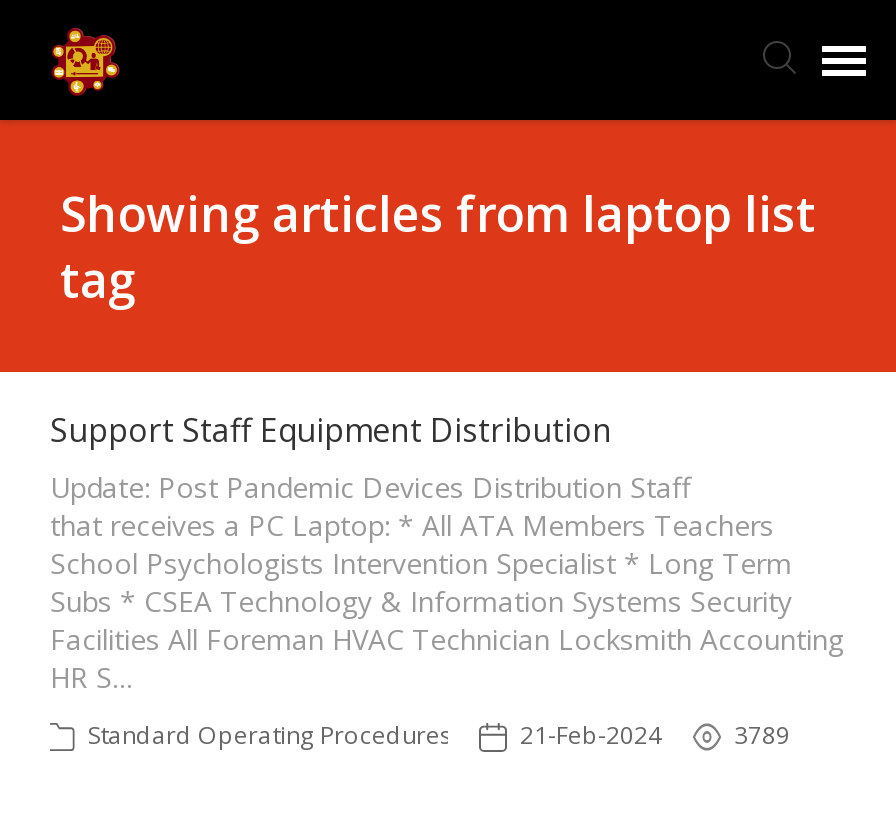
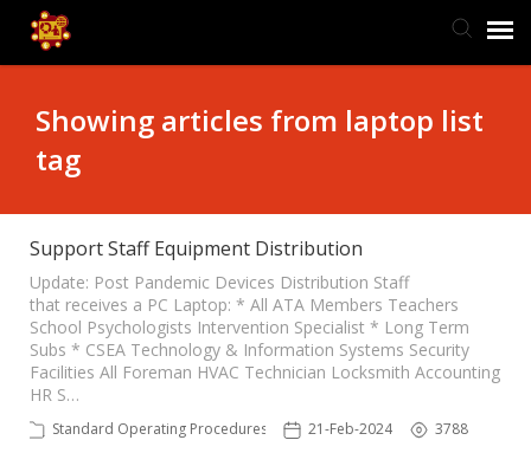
- 3789
+ 3788
